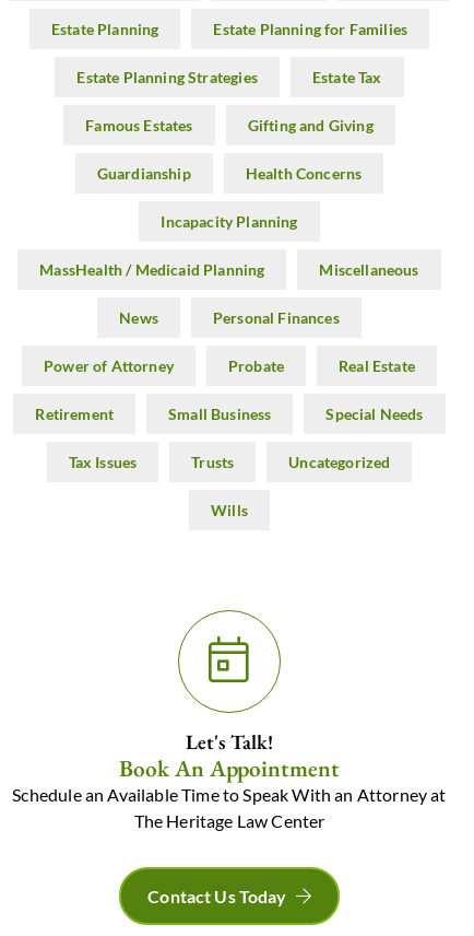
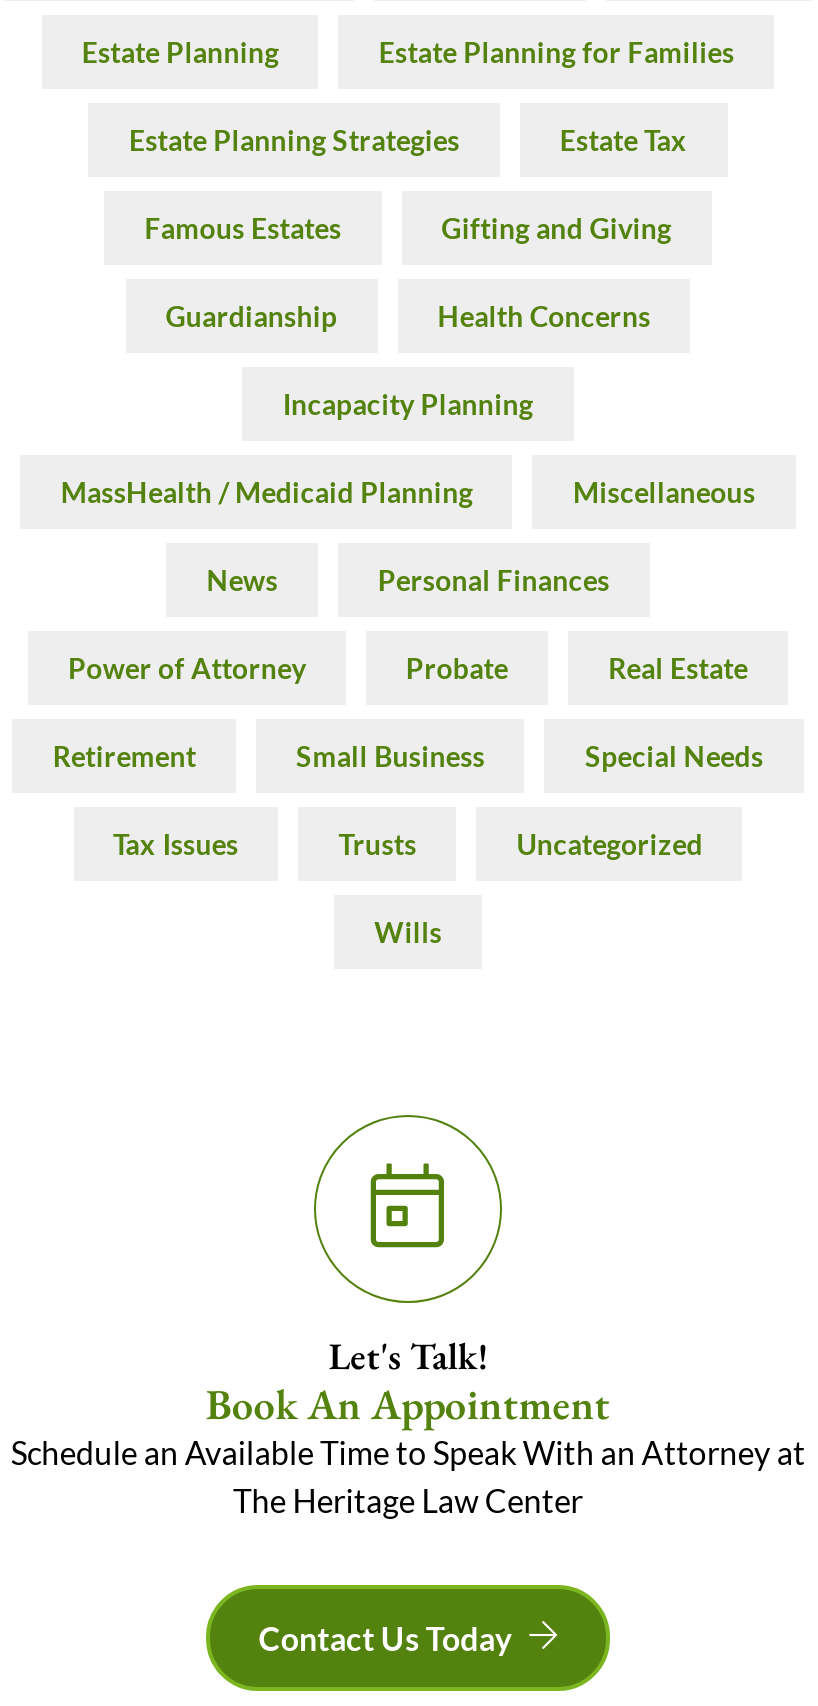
- [image]
+ [image]
